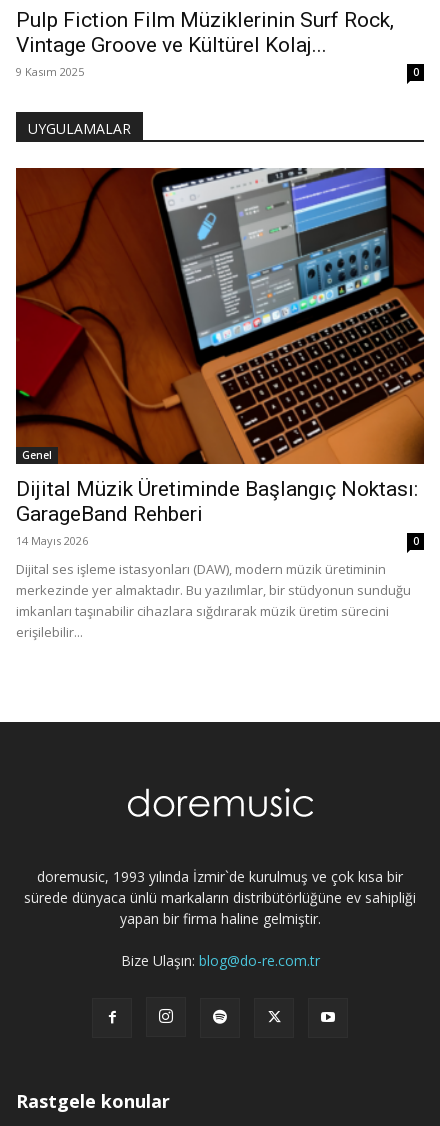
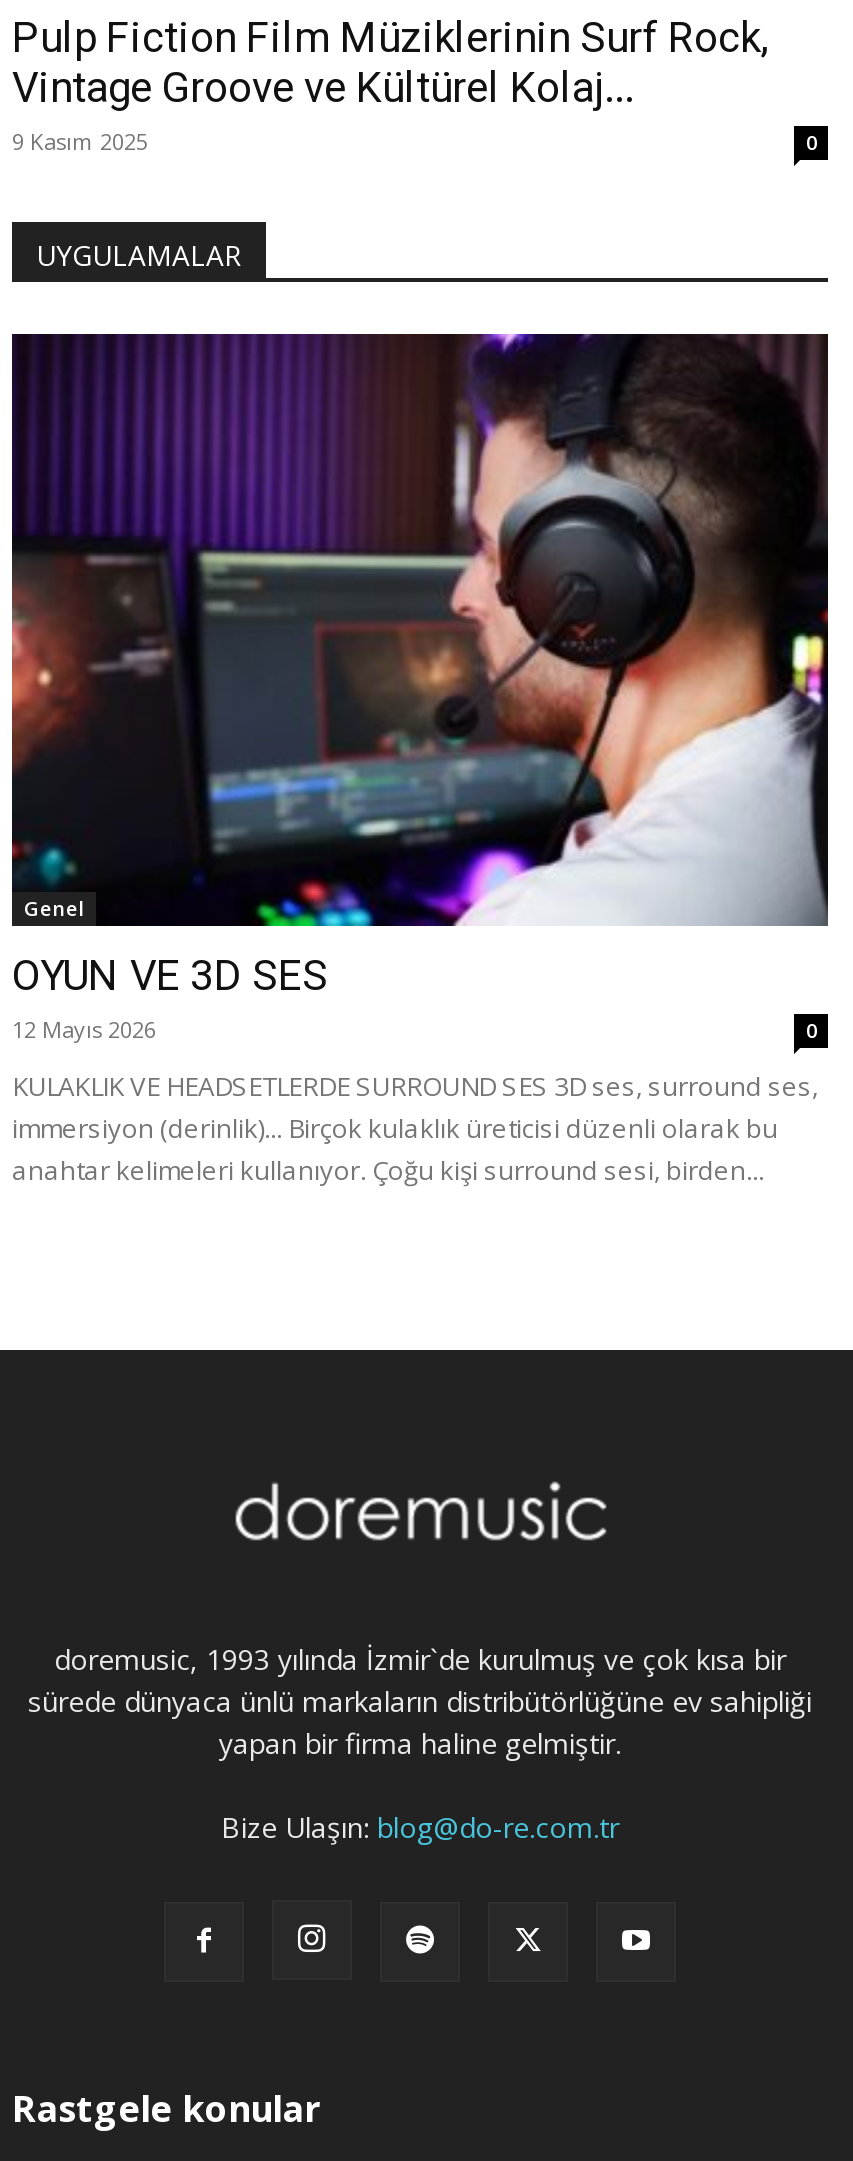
- [image]
- Dijital Müzik Üretiminde Başlangıç Noktası:
- GarageBand Rehberi
- 14 Mayıs 2026
+ [image]
+ OYUN VE 3D SES
+ 12 Mayıs 2026

- Dijital ses işleme istasyonları (DAW), modern müzik üretiminin
- merkezinde yer almaktadır. Bu yazılımlar, bir stüdyonun sunduğu
- imkanları taşınabilir cihazlara sığdırarak müzik üretim sürecini
- erişilebilir...
+ KULAKLIK VE HEADSETLERDE SURROUND SES 3D ses, surround ses,
+ immersiyon (derinlik)... Birçok kulaklık üreticisi düzenli olarak bu
+ anahtar kelimeleri kullanıyor. Çoğu kişi surround sesi, birden...
